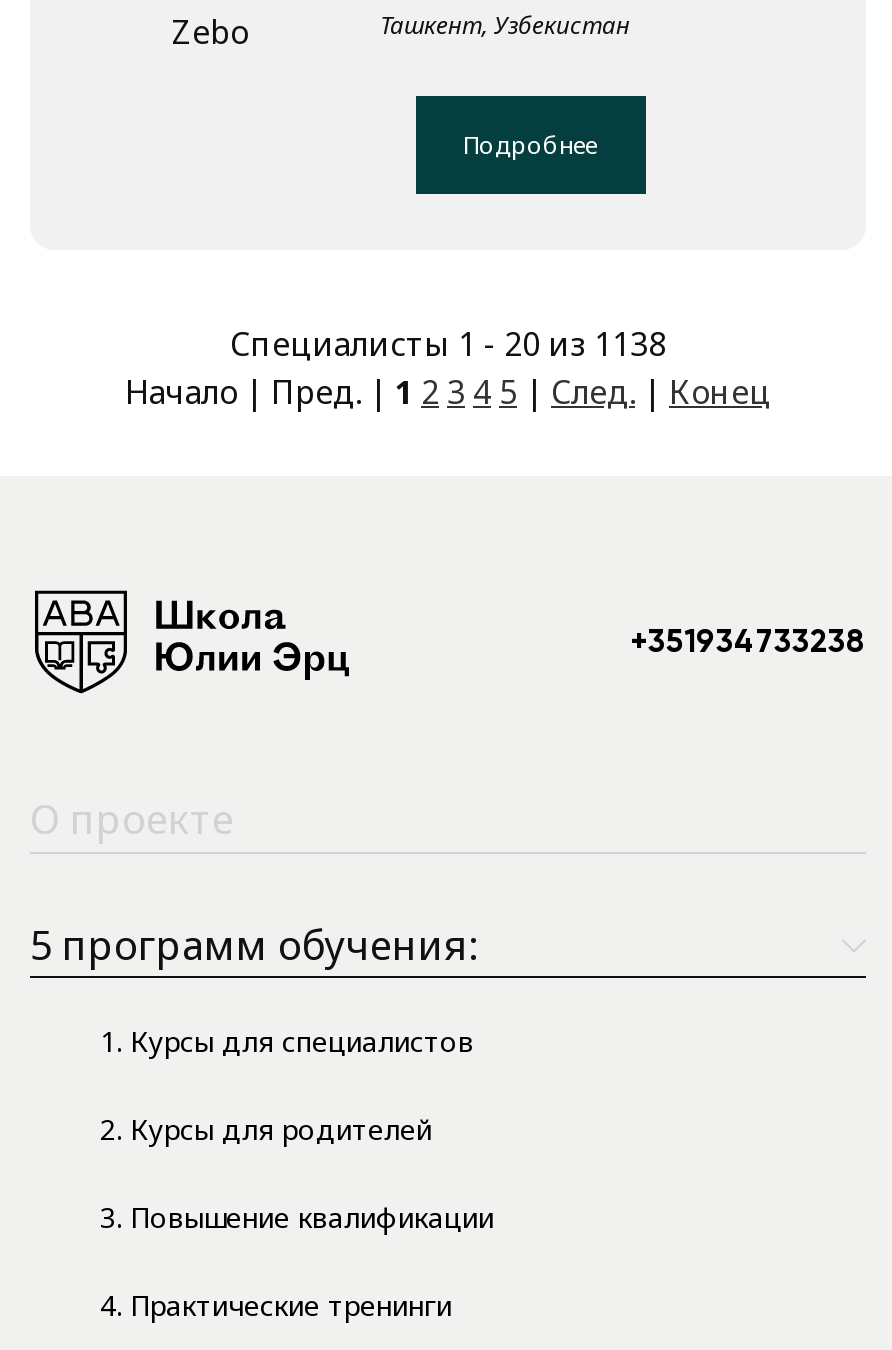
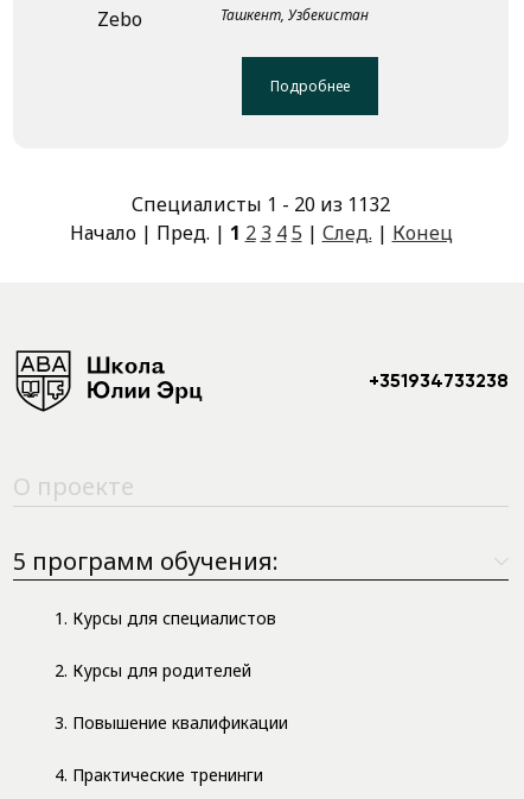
- Специалисты 1 - 20 из 1138
+ Специалисты 1 - 20 из 1132
